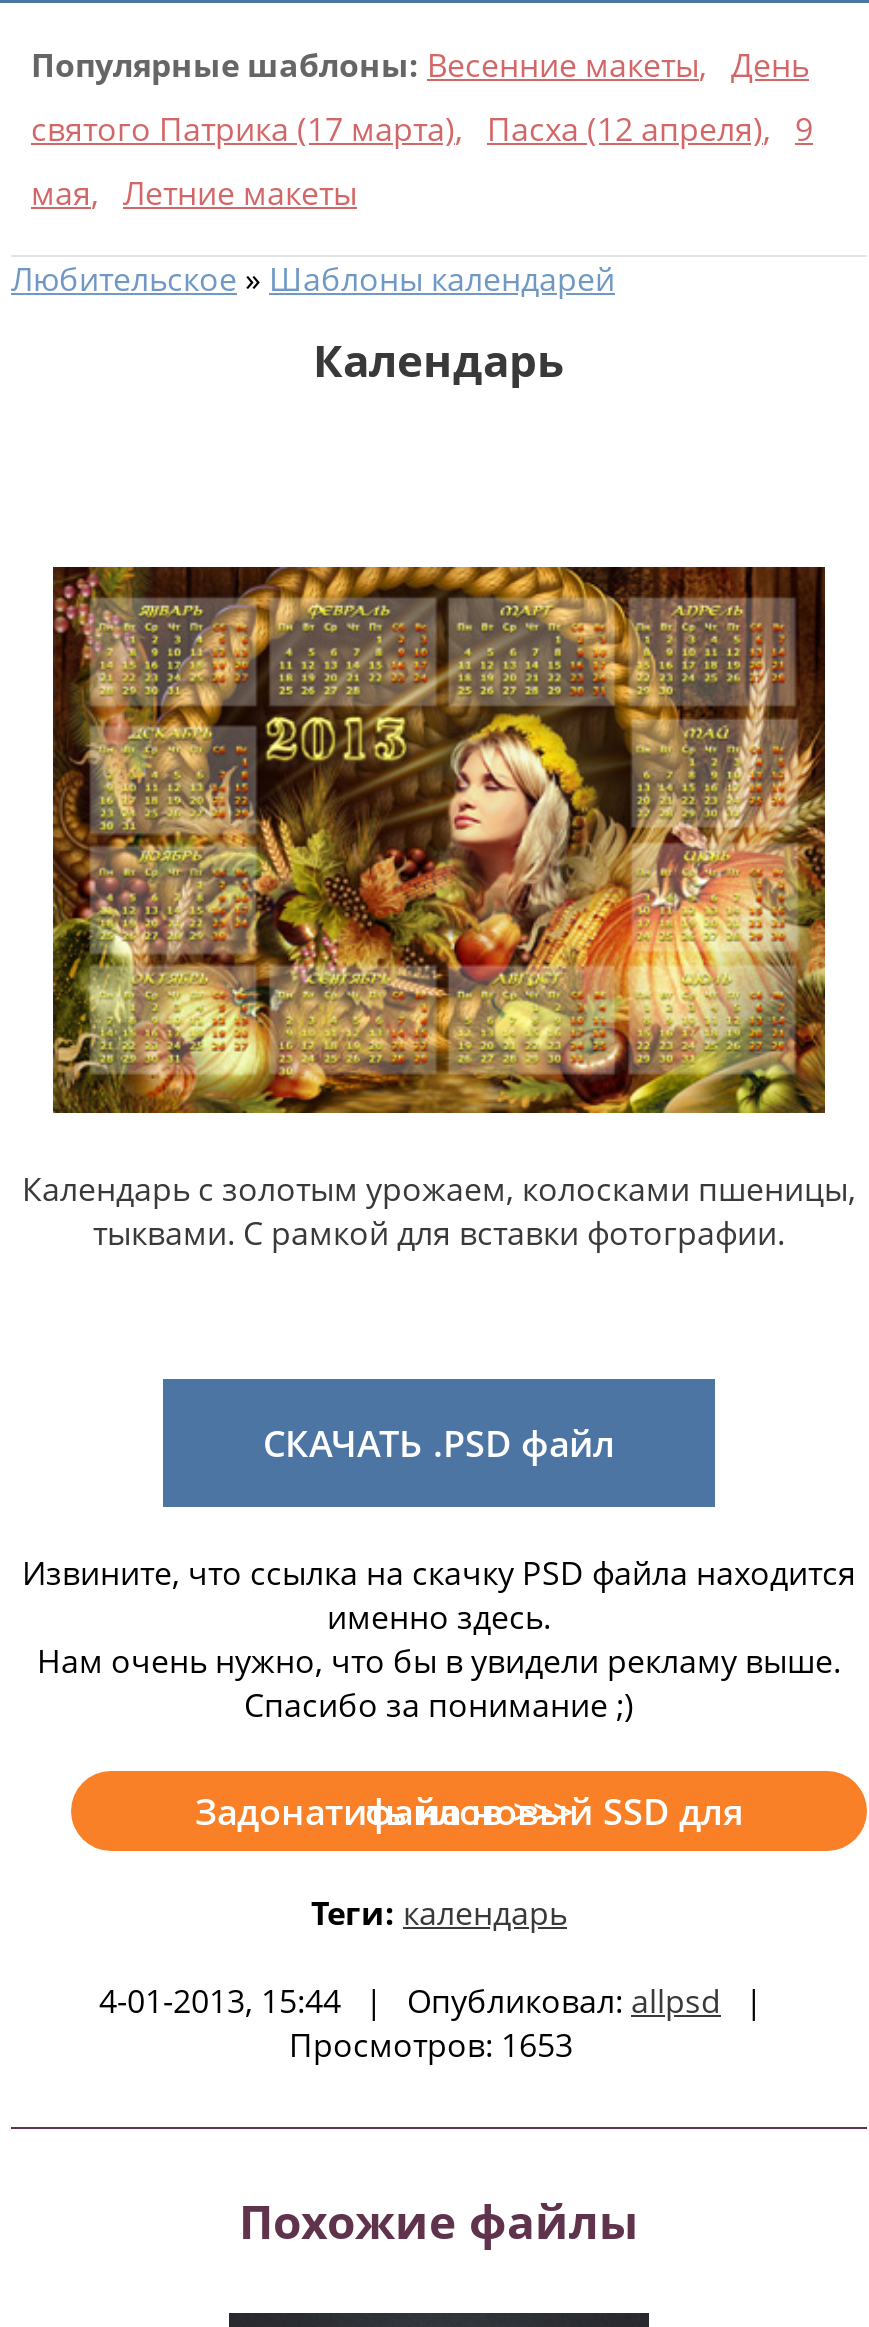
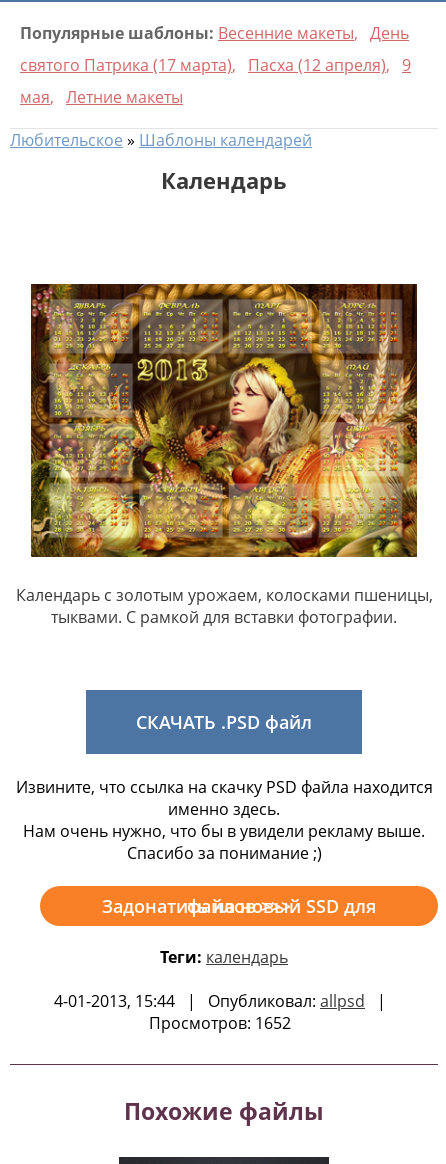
- Просмотров: 1653
+ Просмотров: 1652
